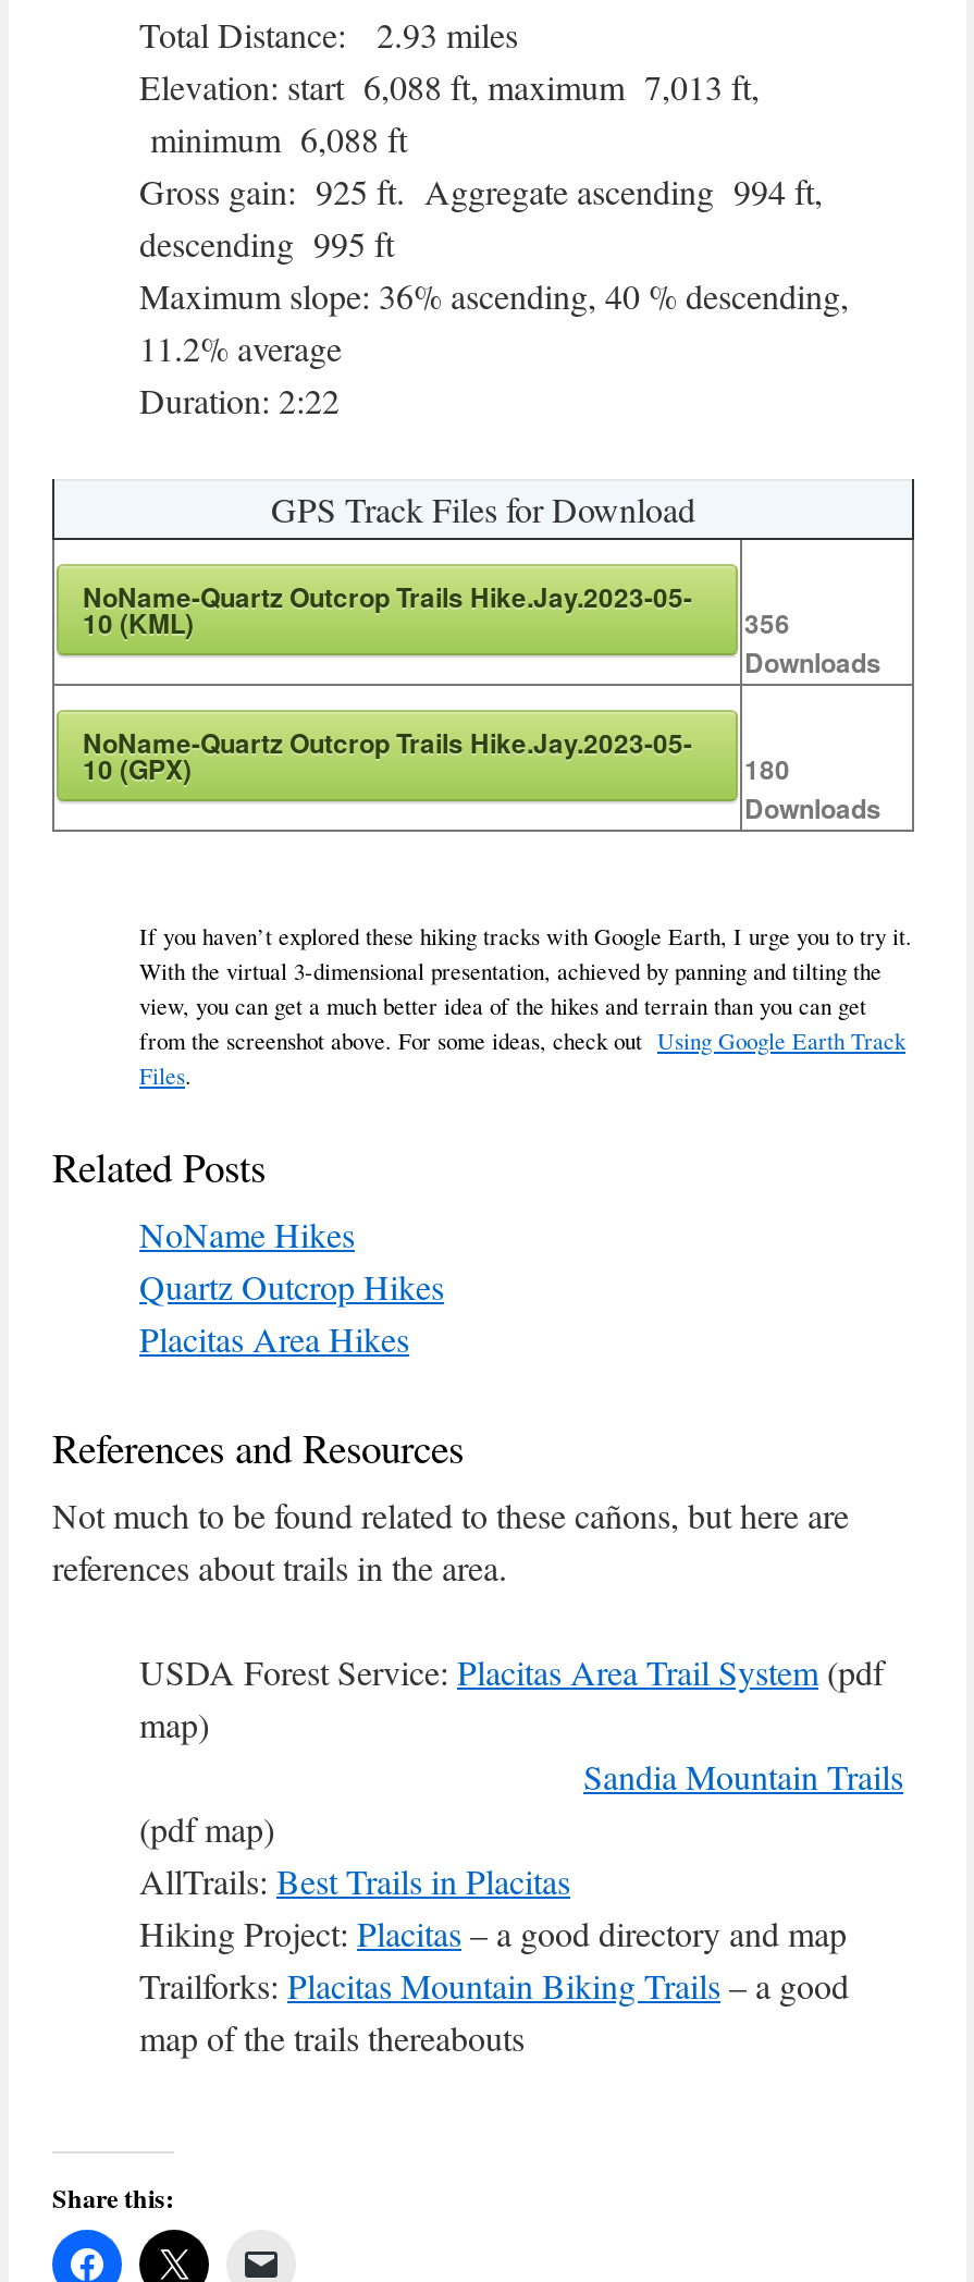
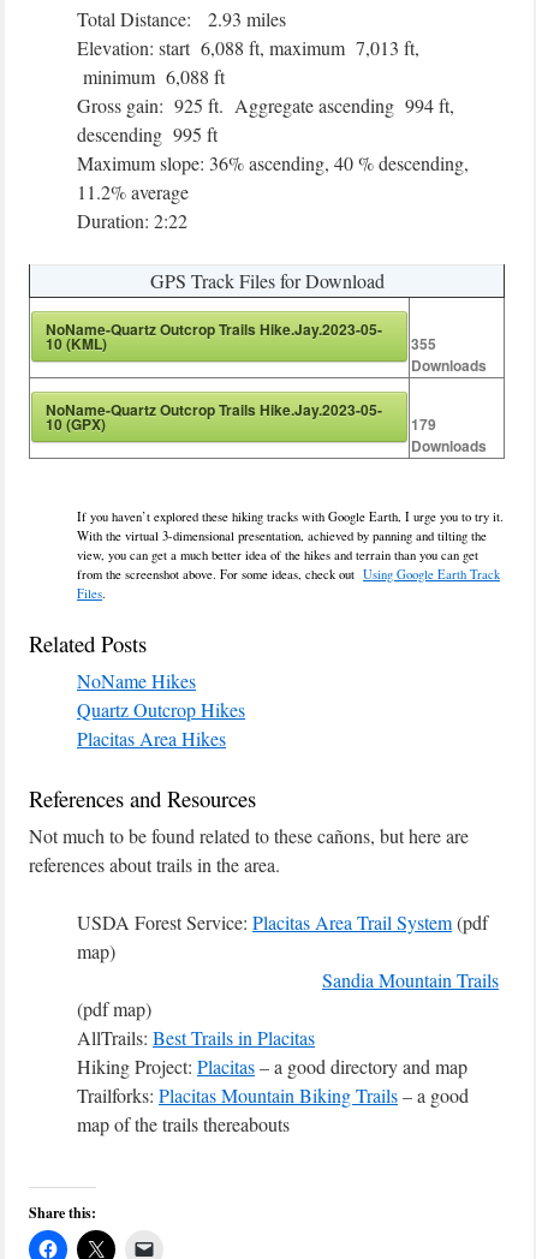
- 356
+ 355

- 180
+ 179
